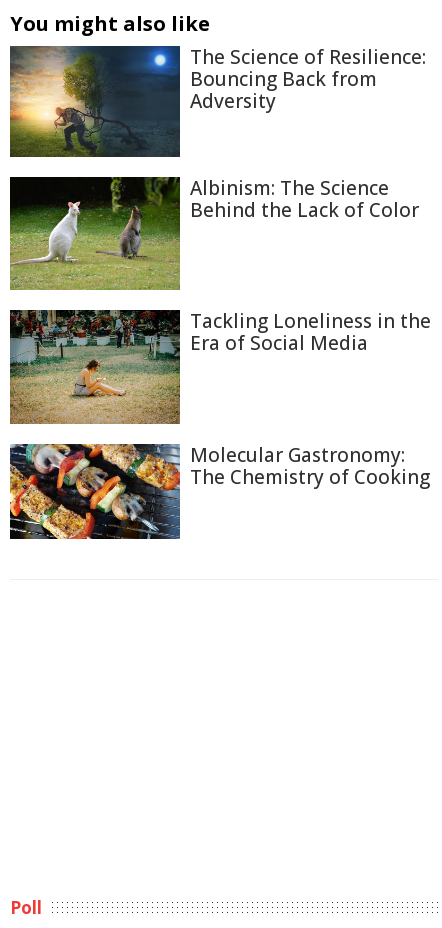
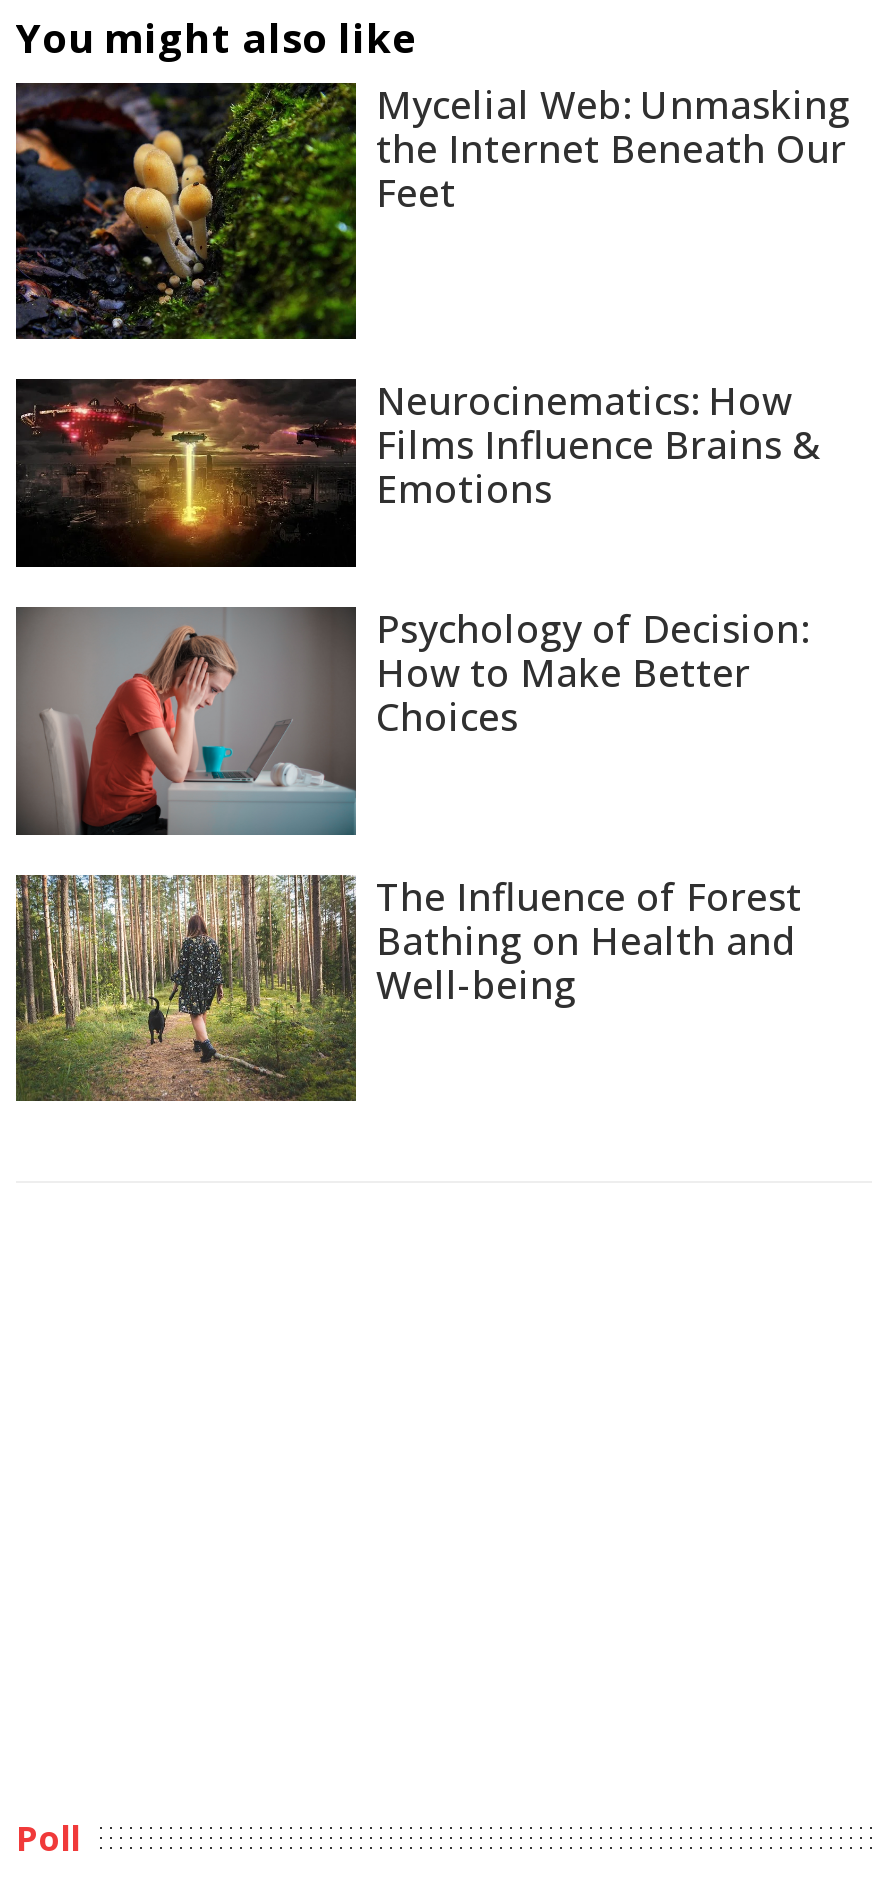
- [image]
- The Science of Resilience:
- Bouncing Back from
- Adversity
+ [image]
+ Mycelial Web: Unmasking
+ the Internet Beneath Our
+ Feet

- [image]
- Albinism: The Science
- Behind the Lack of Color
+ [image]
+ Neurocinematics: How
+ Films Influence Brains &
+ Emotions

- [image]
- Tackling Loneliness in the
- Era of Social Media
+ [image]
+ Psychology of Decision:
+ How to Make Better
+ Choices

- [image]
- Molecular Gastronomy:
- The Chemistry of Cooking
+ [image]
+ The Influence of Forest
+ Bathing on Health and
+ Well-being
